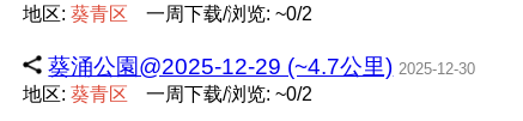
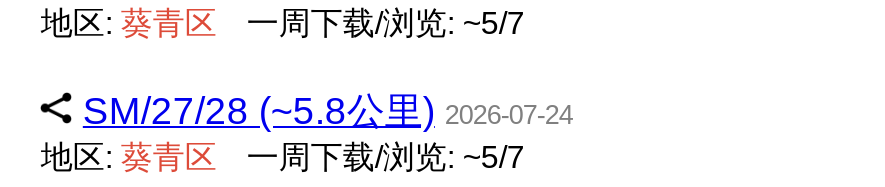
- 一周下载/浏览: ~0/2
+ 一周下载/浏览: ~5/7

- 葵涌公園@2025-12-29 (~4.7公里) 2025-12-30
+ SM/27/28 (~5.8公里) 2026-07-24

- 一周下载/浏览: ~0/2
+ 一周下载/浏览: ~5/7
